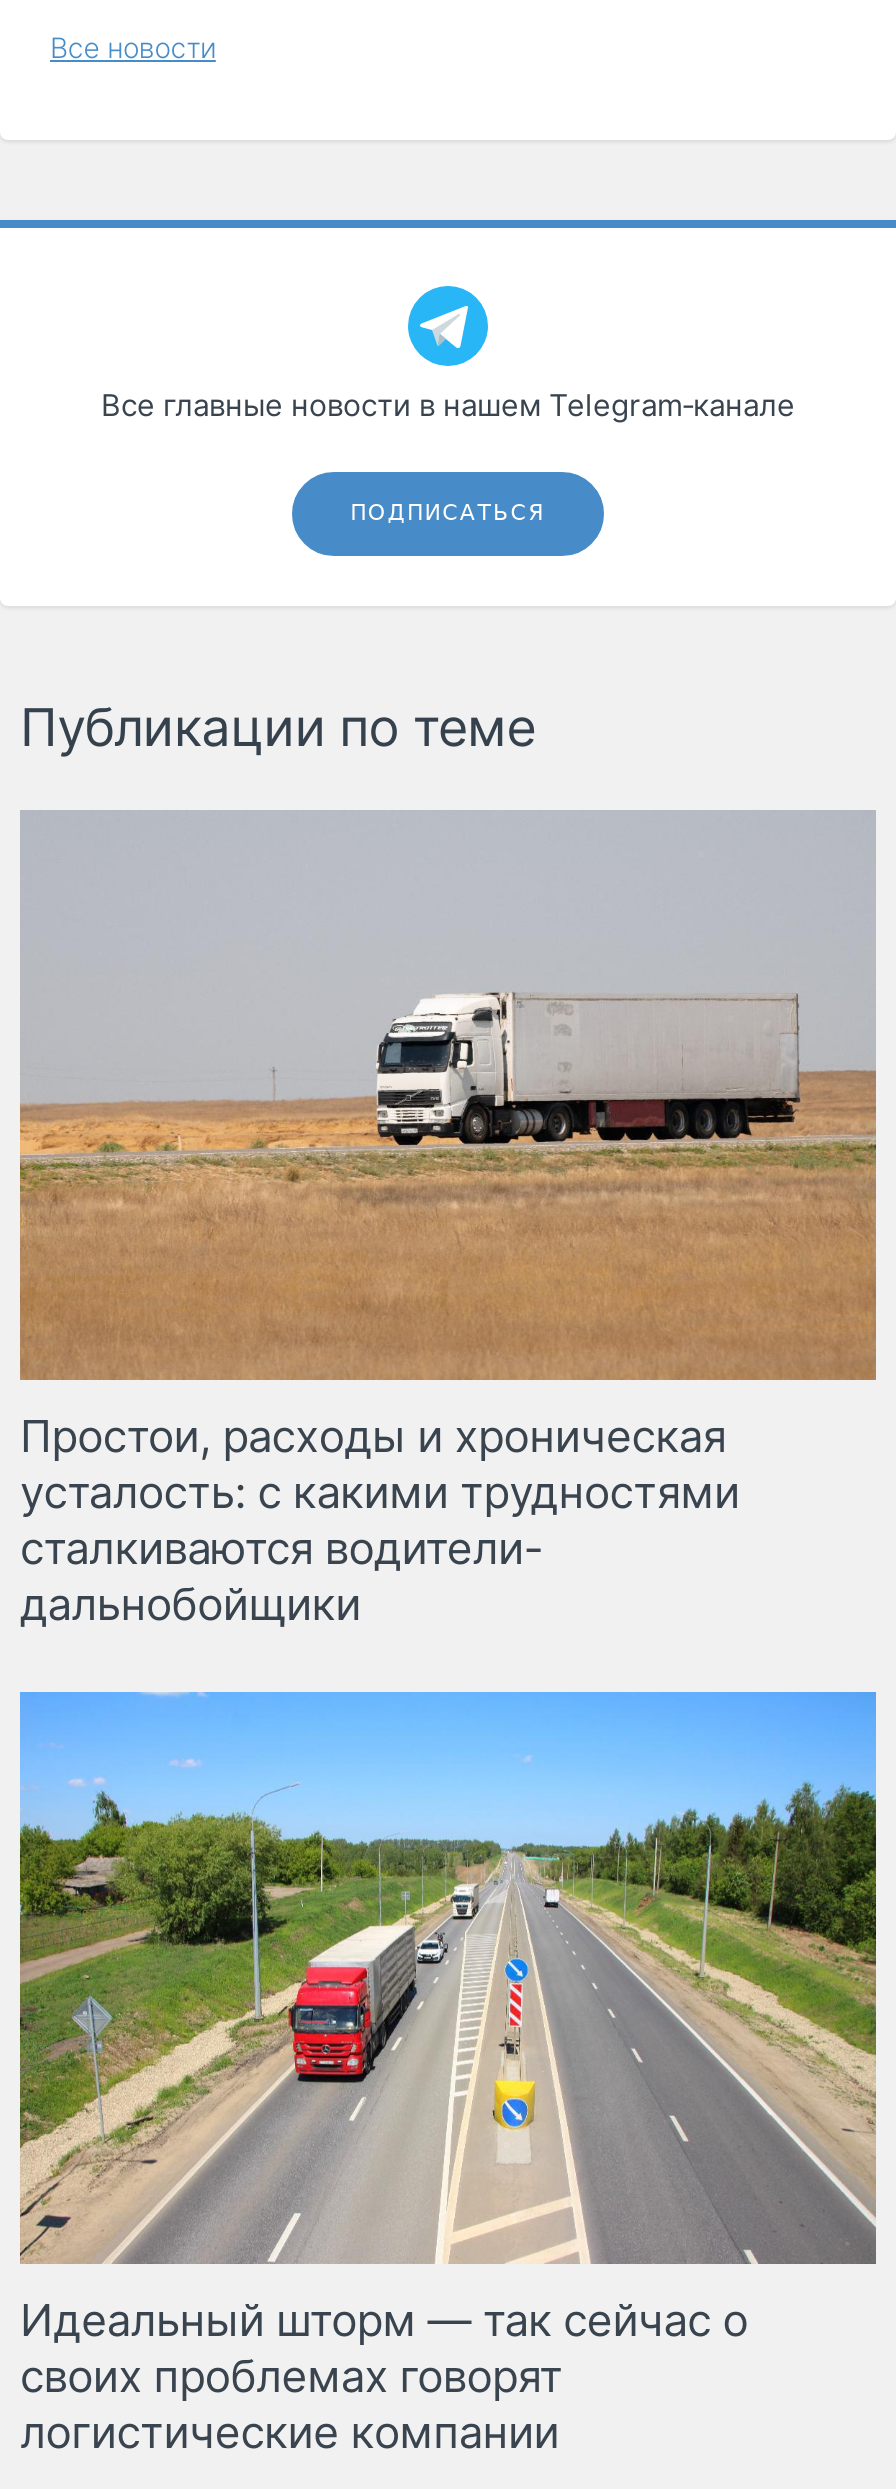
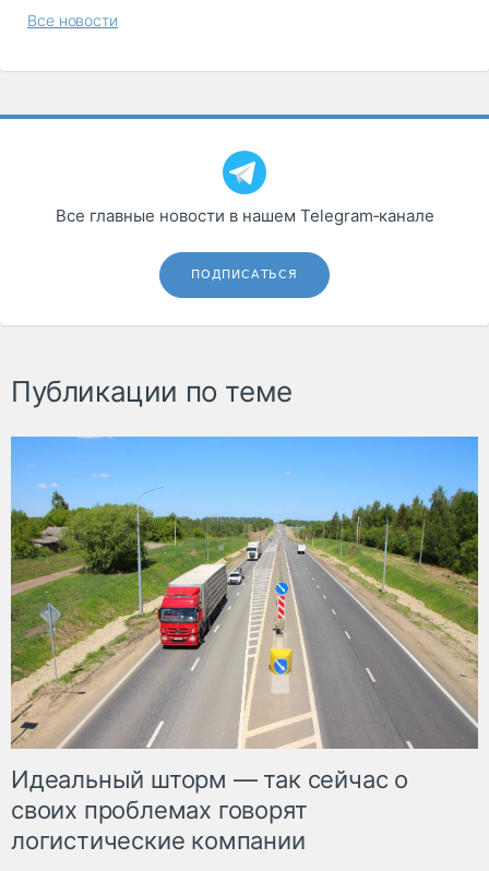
- [image]
- Простои, расходы и хроническая
- усталость: с какими трудностями
- сталкиваются водители-
- дальнобойщики
